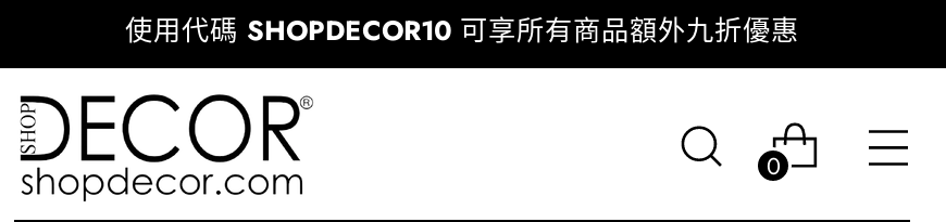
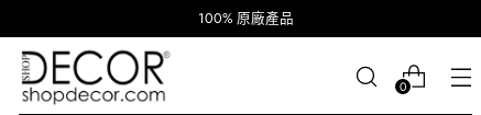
- 使用代碼SHOPDECOR10可享所有商品額外九折優惠
+ 100% 原廠產品
